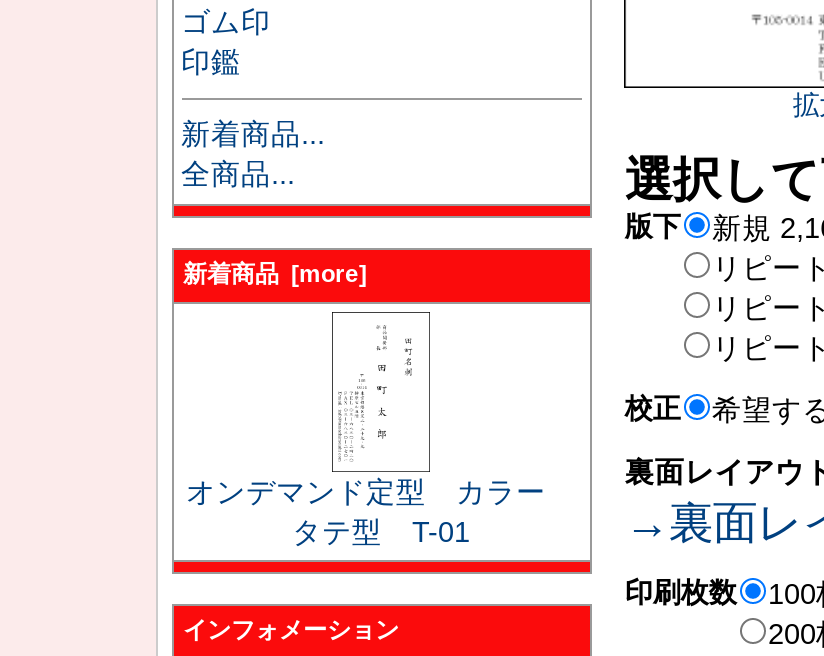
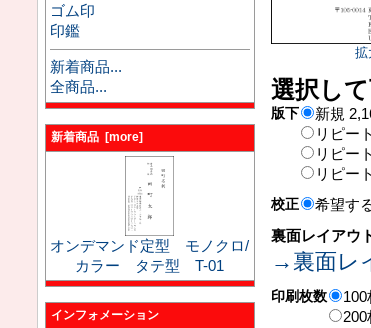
- オンデマンド定型 カラー
- タテ型 T-01
+ オンデマンド定型 モノクロ/
+ カラー タテ型 T-01
